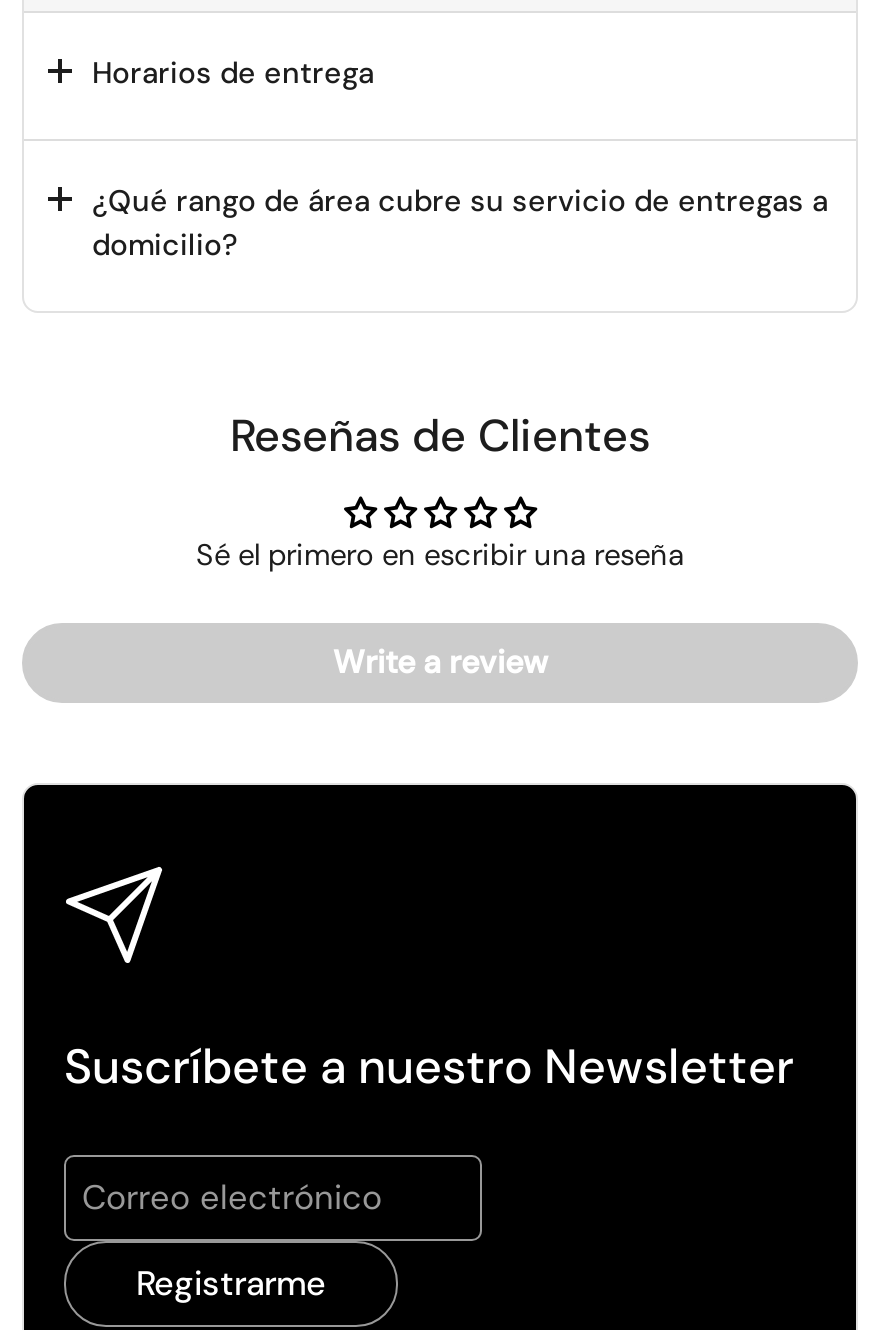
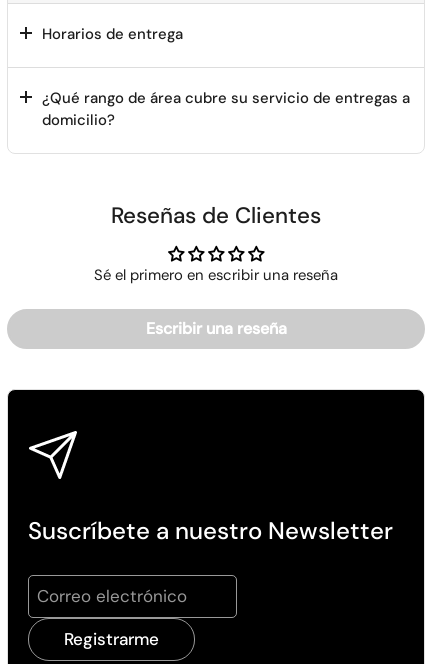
- Write a review
+ Escribir una reseña
